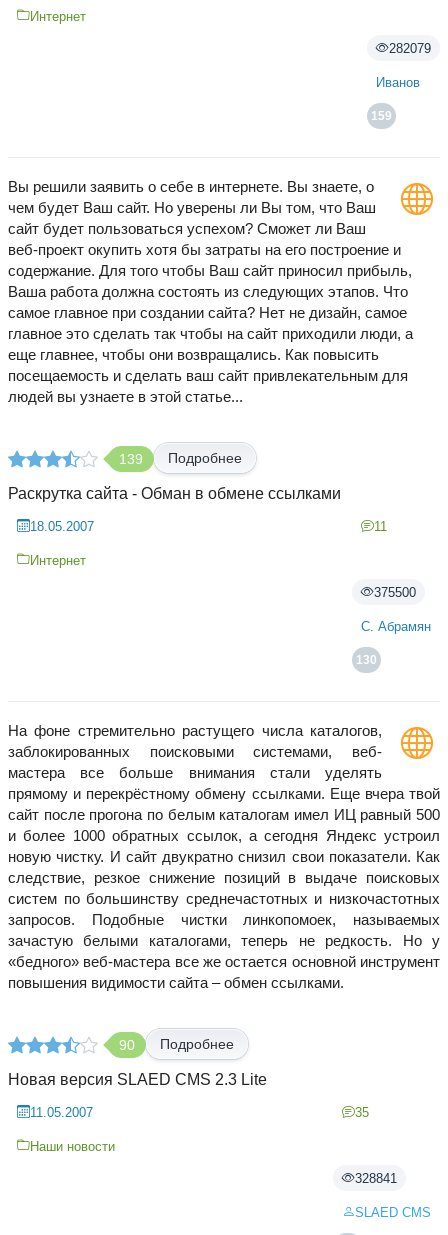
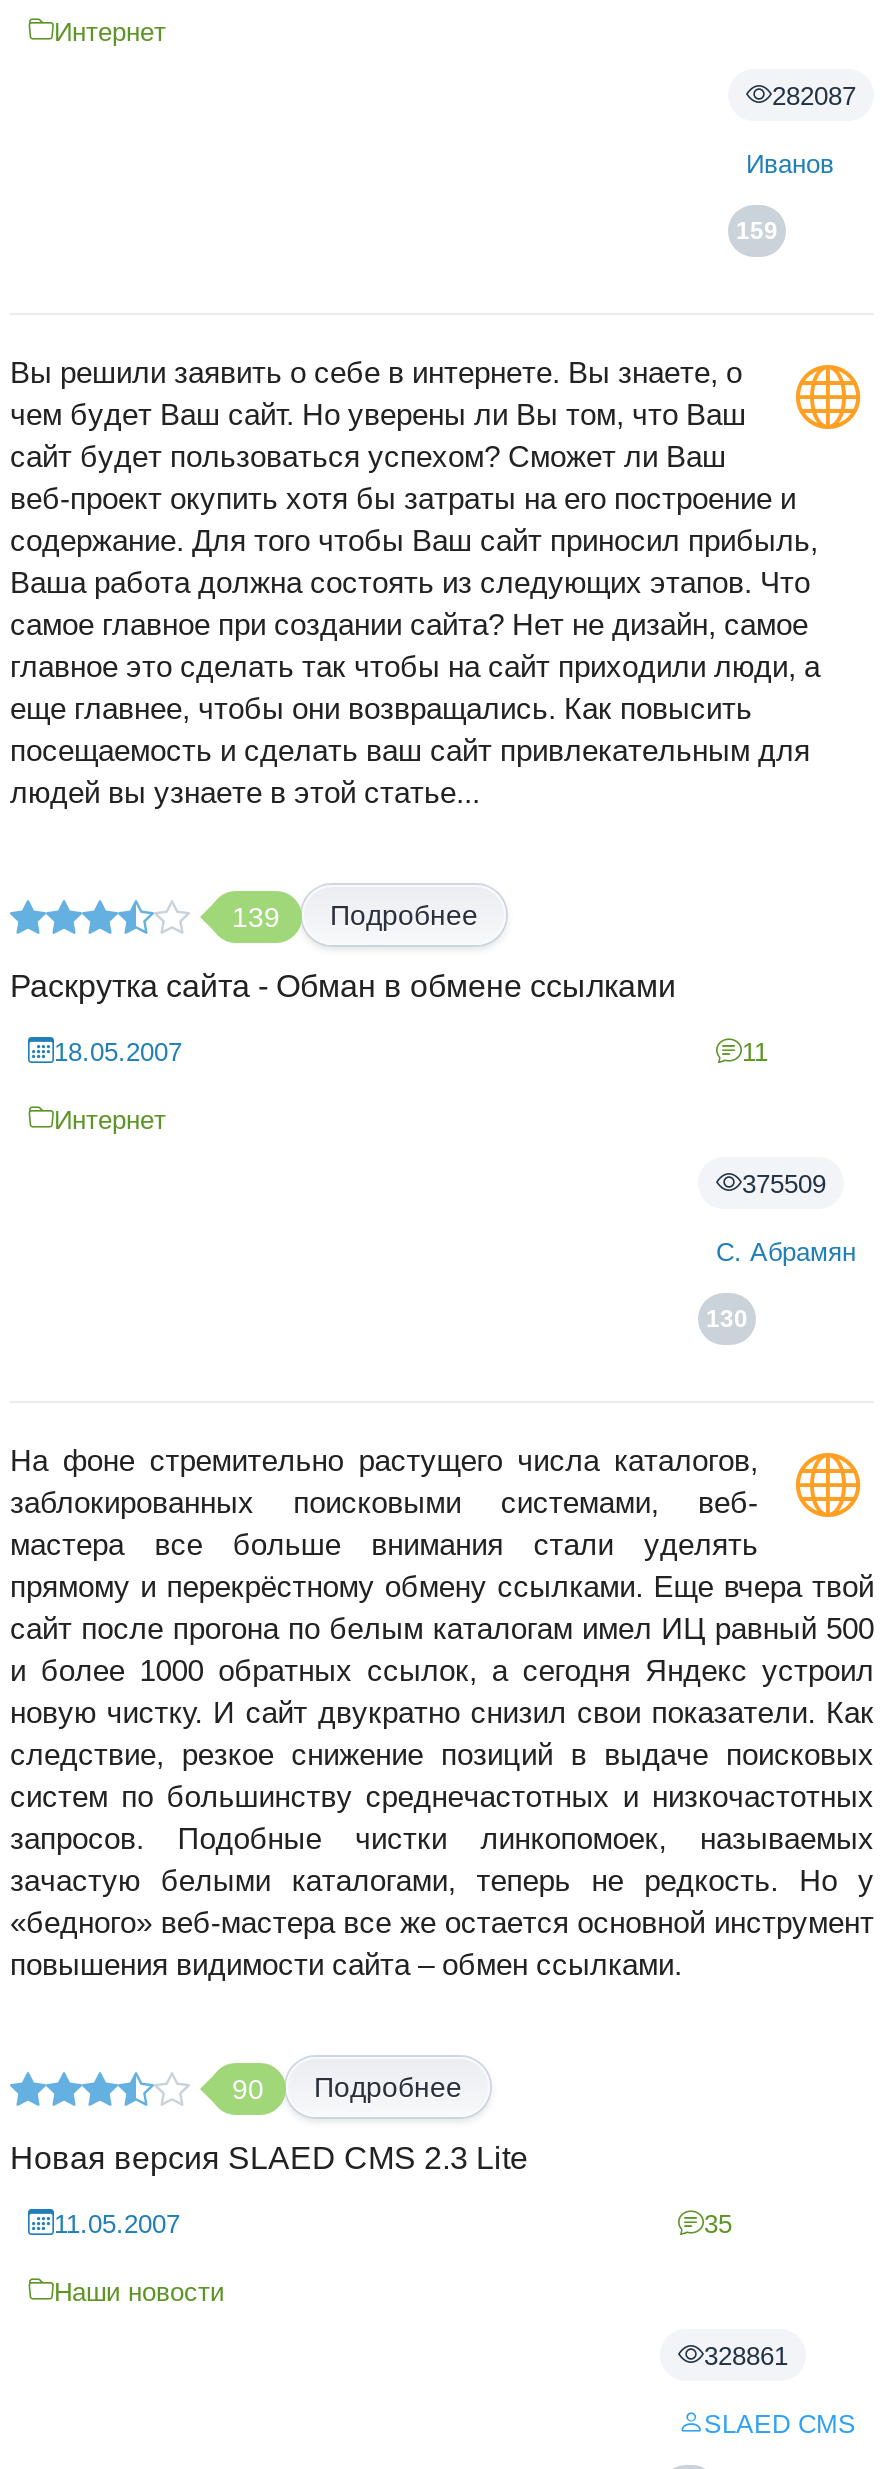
- 282079
+ 282087

- 375500
+ 375509

- 328841
+ 328861
